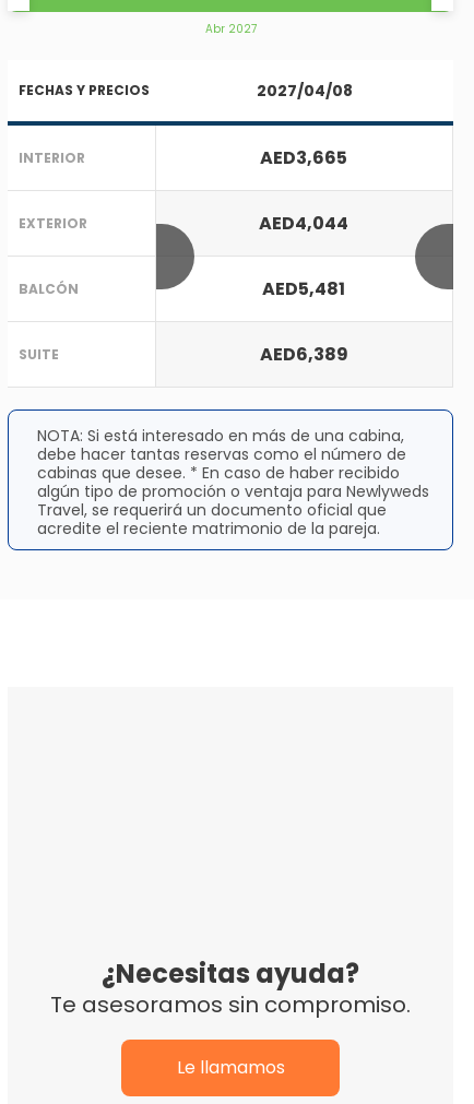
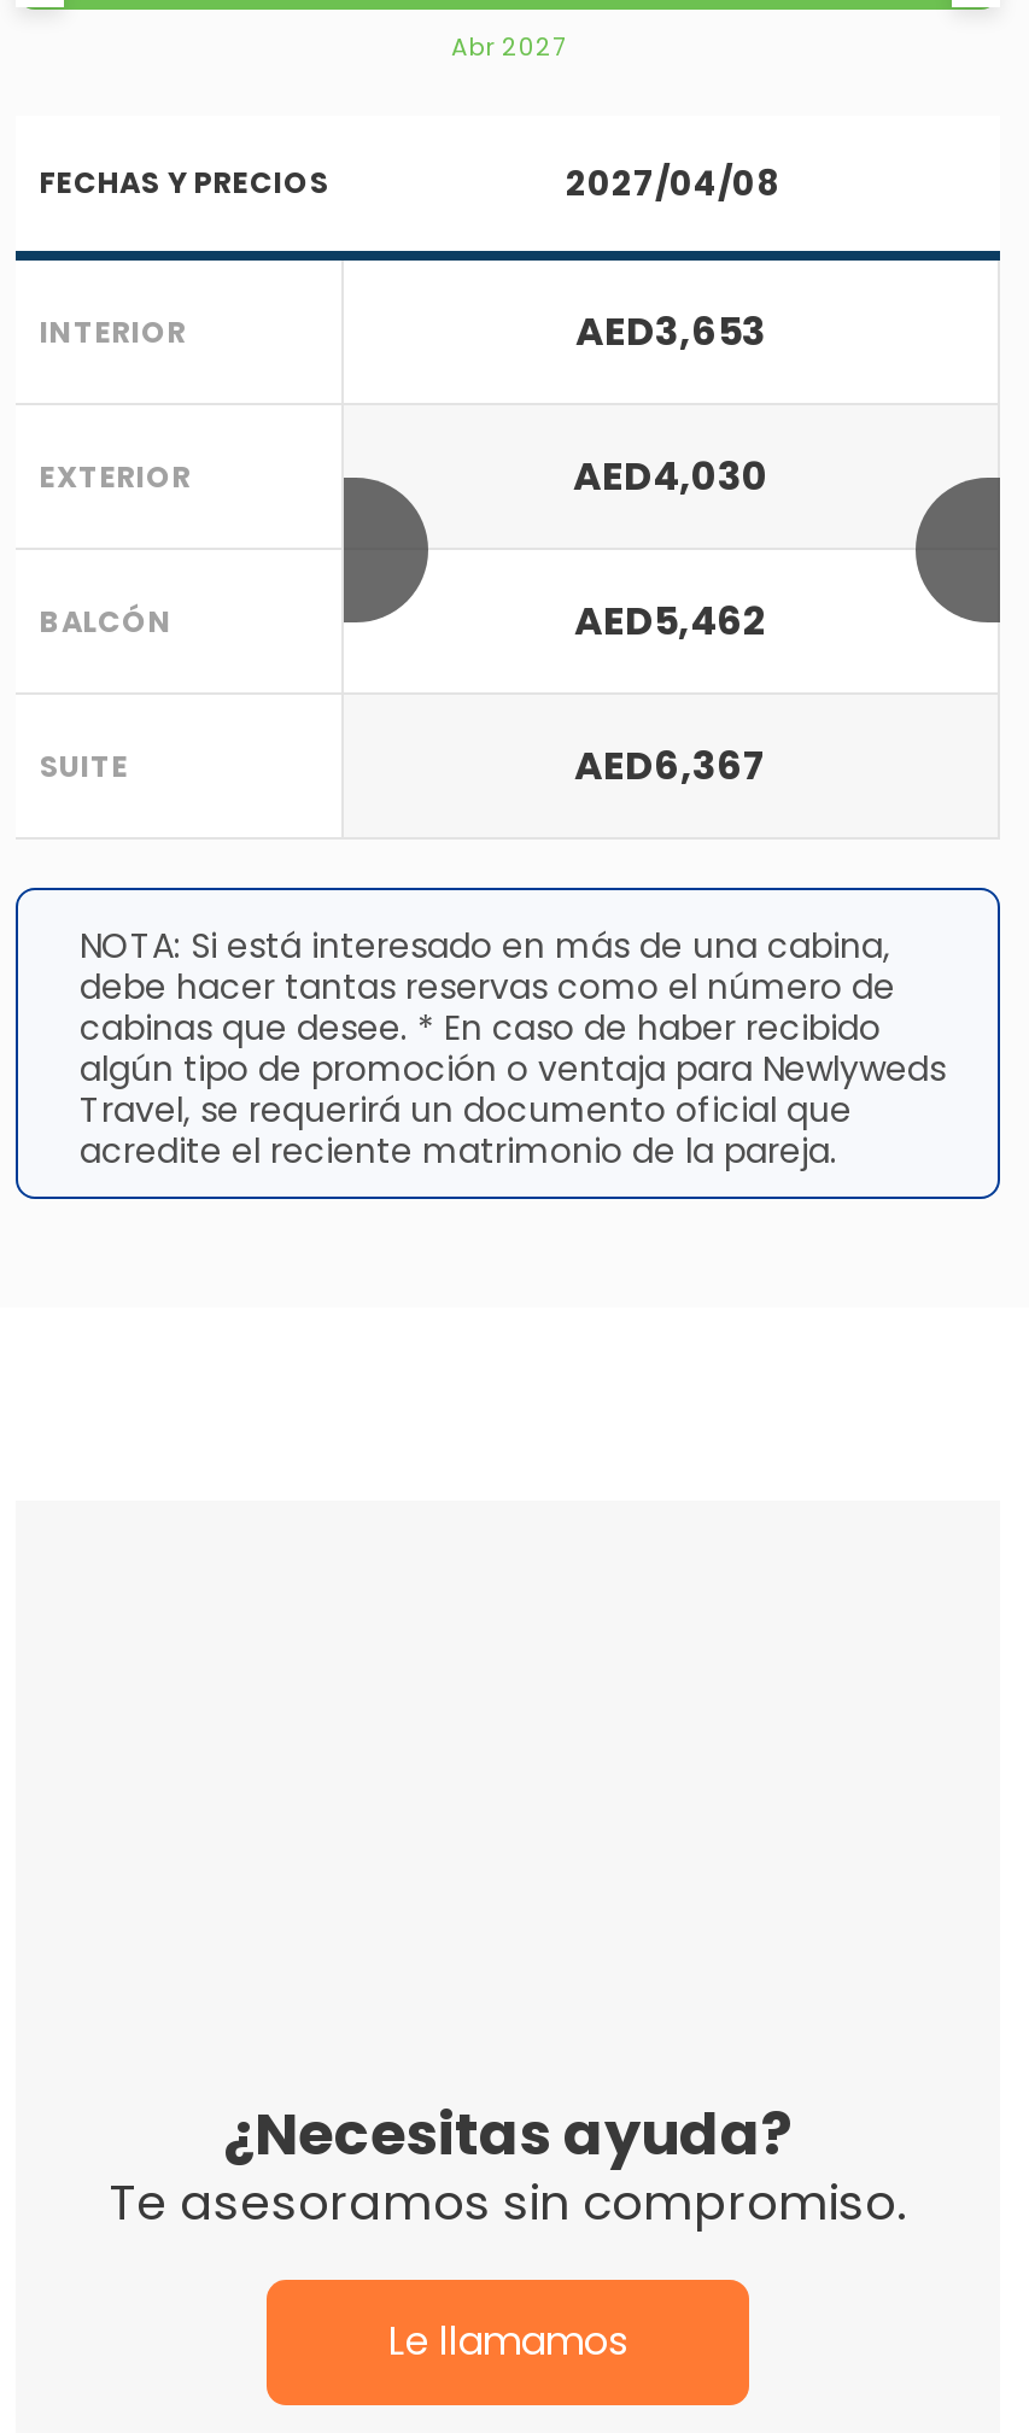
- AED3,665
+ AED3,653

- AED4,044
+ AED4,030

- AED5,481
+ AED5,462

- AED6,389
+ AED6,367
